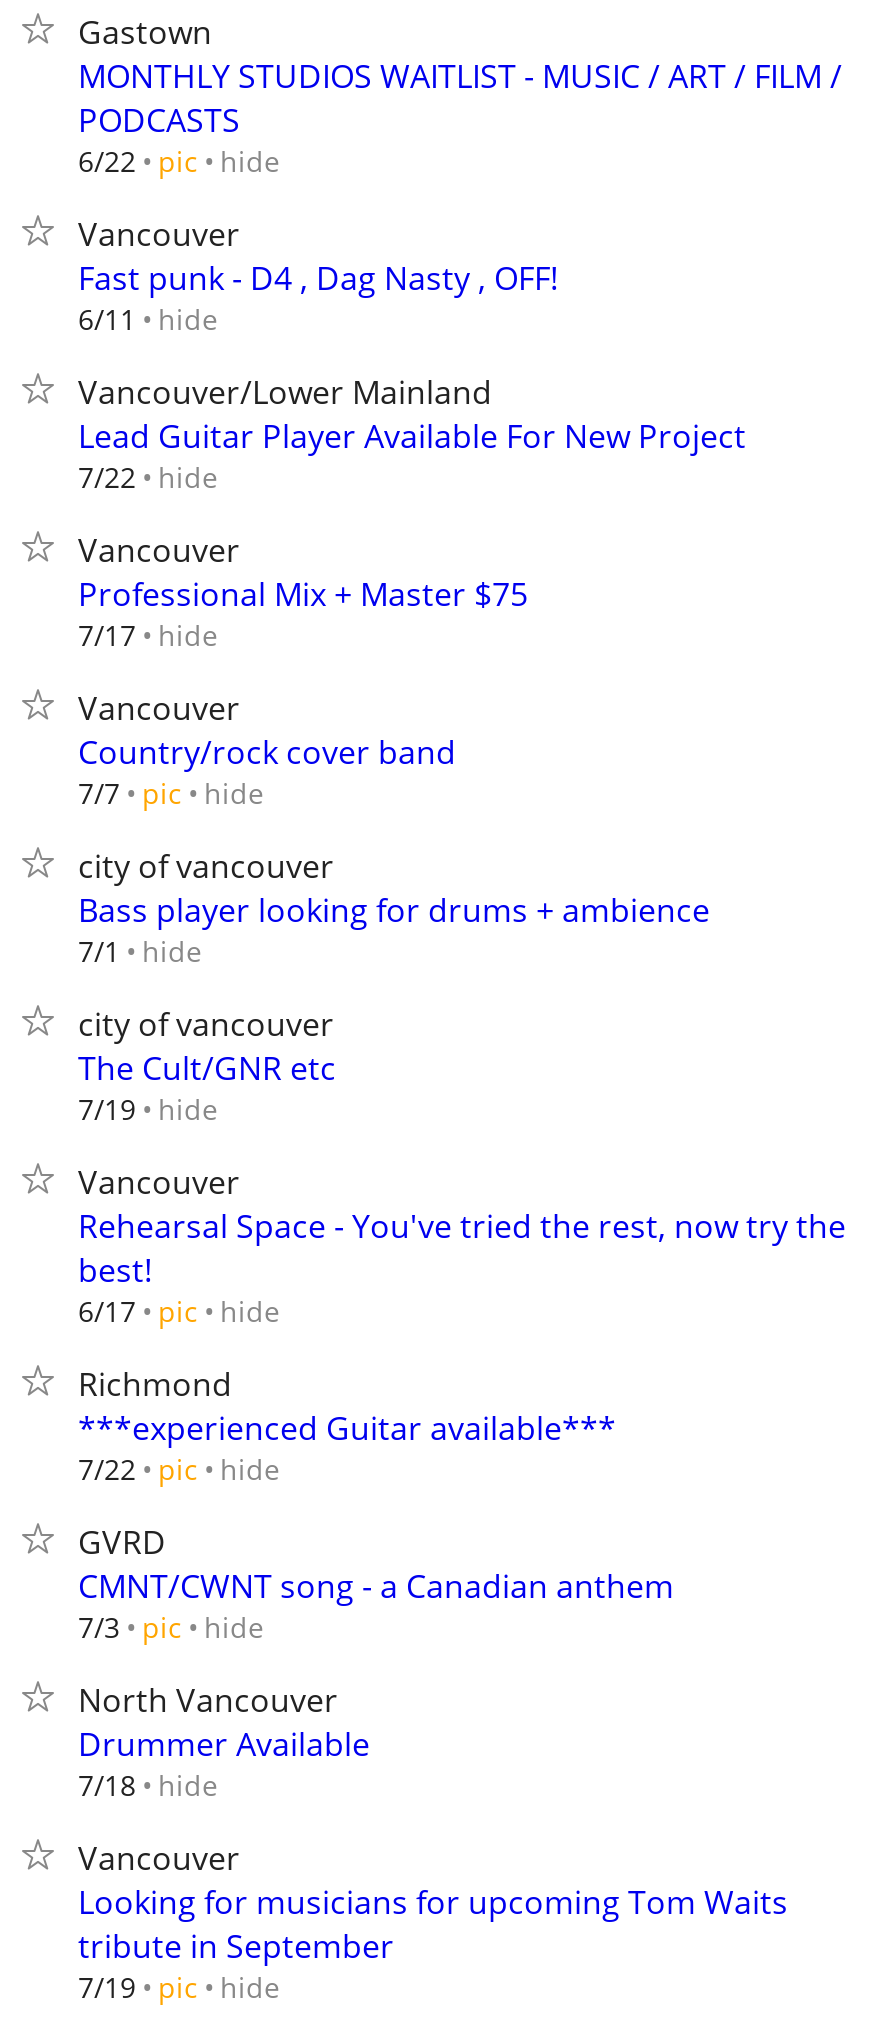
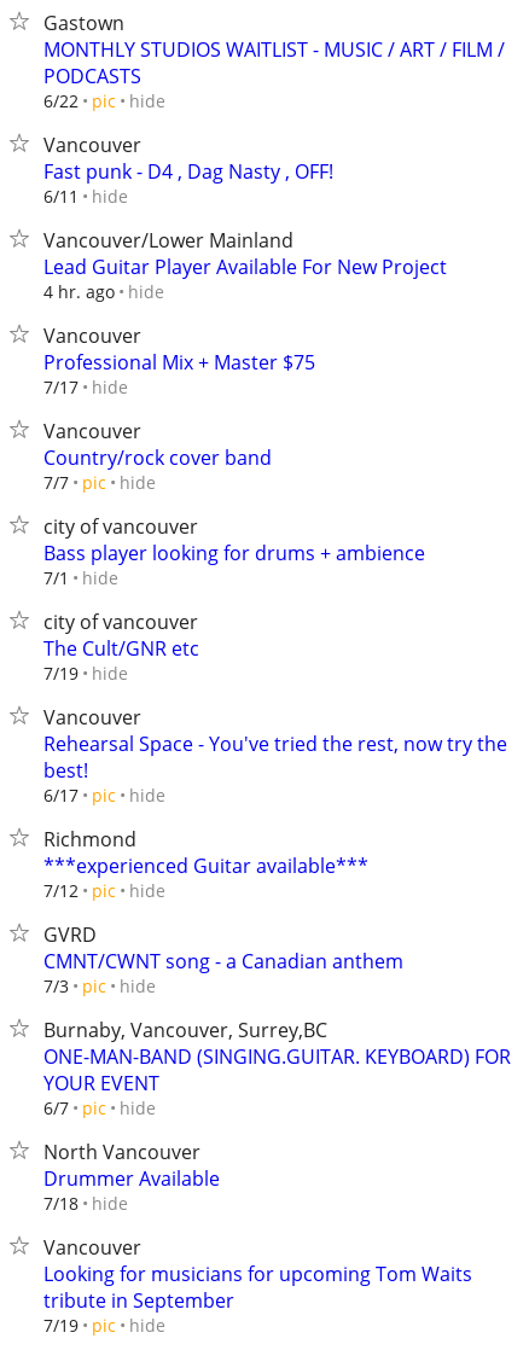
- 7/22 hide
+ 4 hr. ago hide

- 7/22 pic hide
+ 7/12 pic hide

+ Burnaby, Vancouver, Surrey,BC
+ ONE-MAN-BAND (SINGING.GUITAR. KEYBOARD) FOR
+ YOUR EVENT
+ 6/7 pic hide
